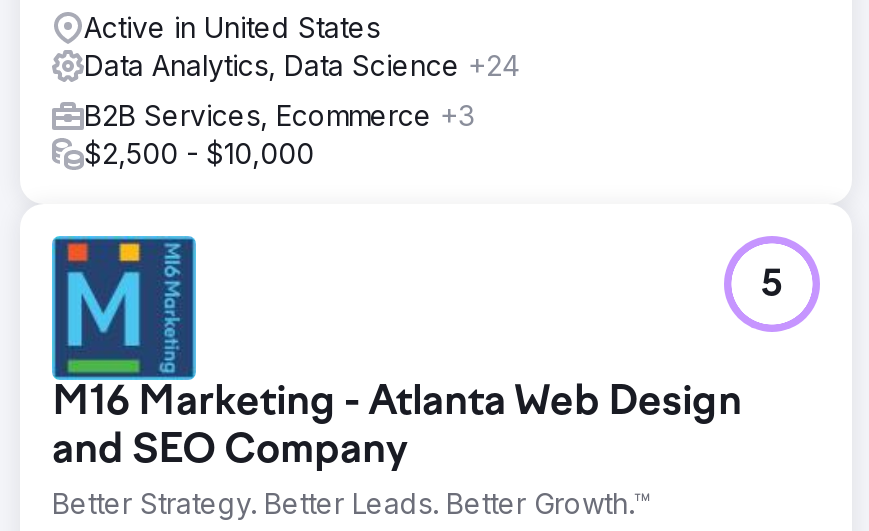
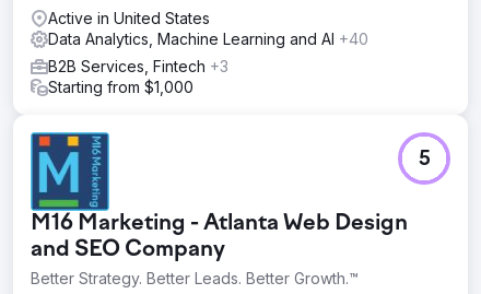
- Data Analytics, Data Science +24
+ Data Analytics, Machine Learning and AI +40

- B2B Services, Ecommerce +3
- $2,500 - $10,000
+ B2B Services, Fintech +3
+ Starting from $1,000
